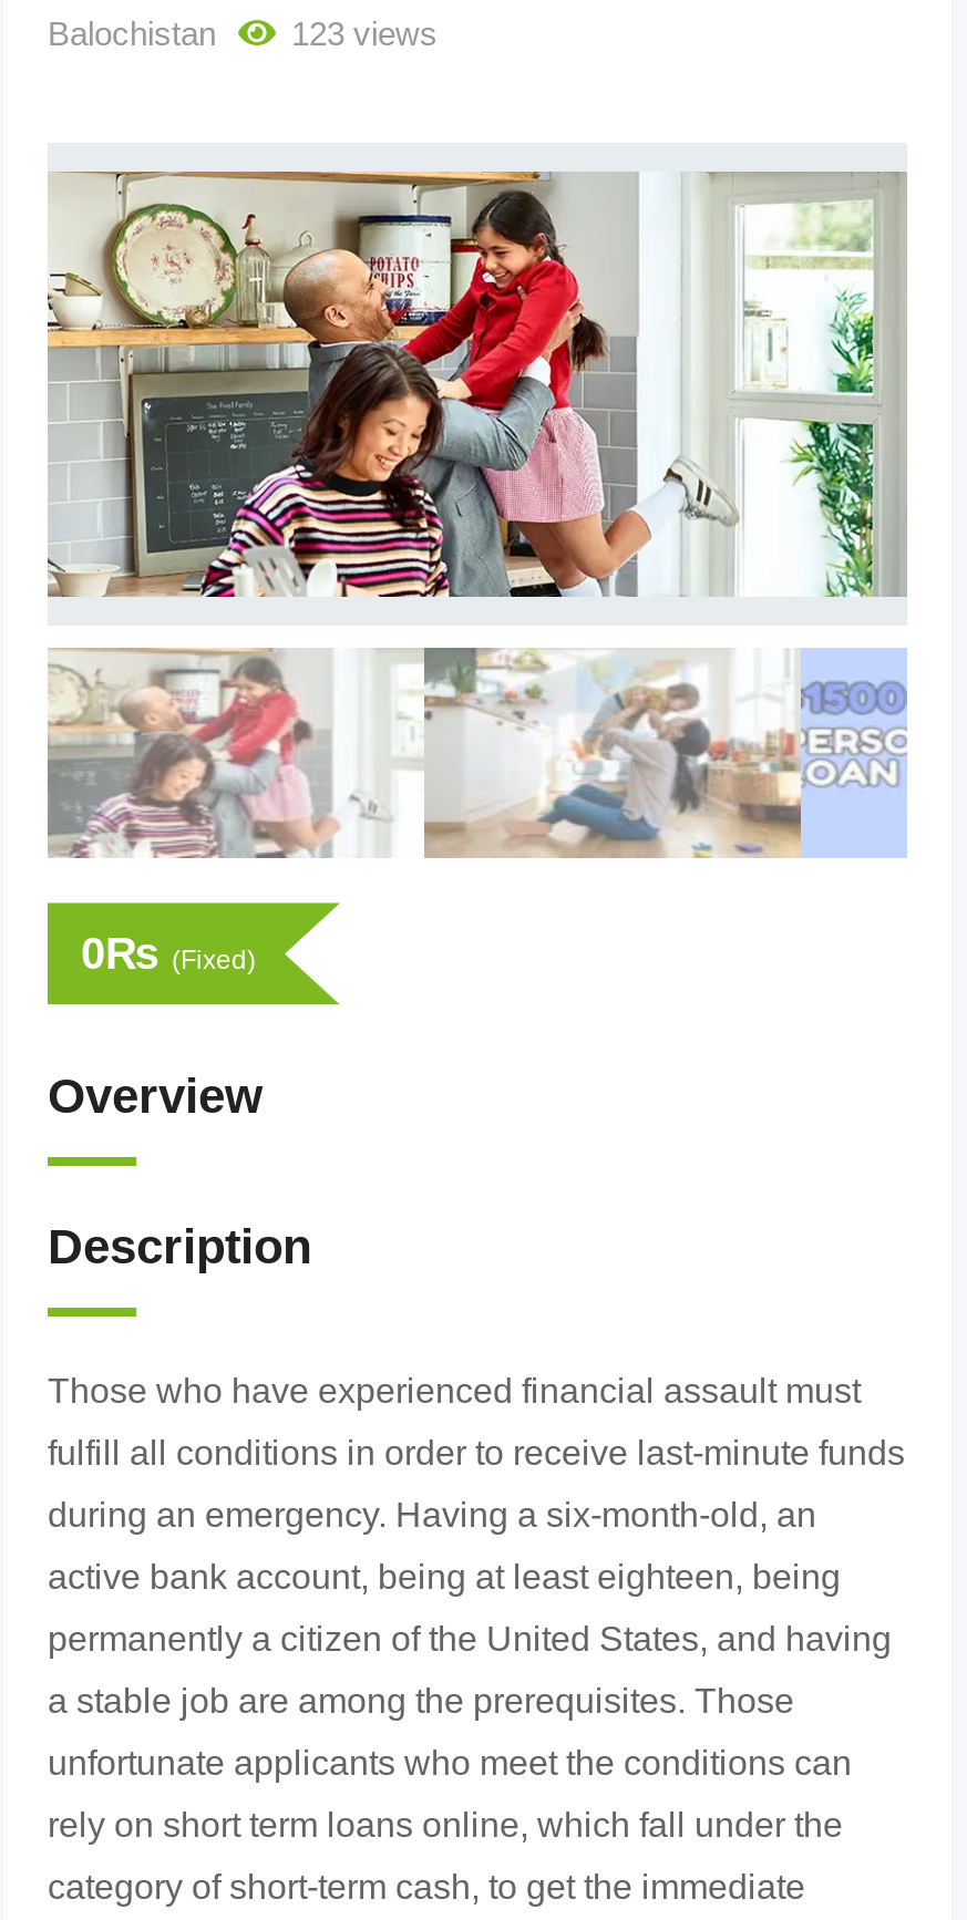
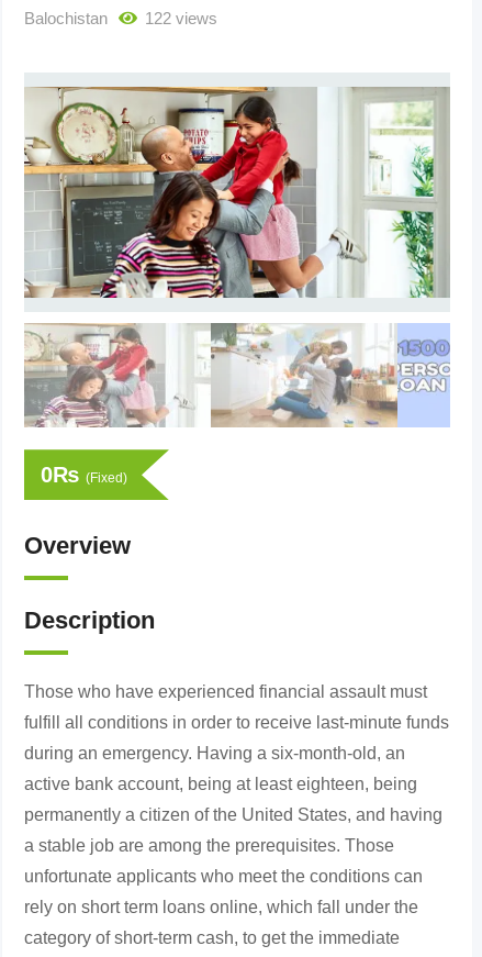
- Balochistan 123 views
+ Balochistan 122 views
